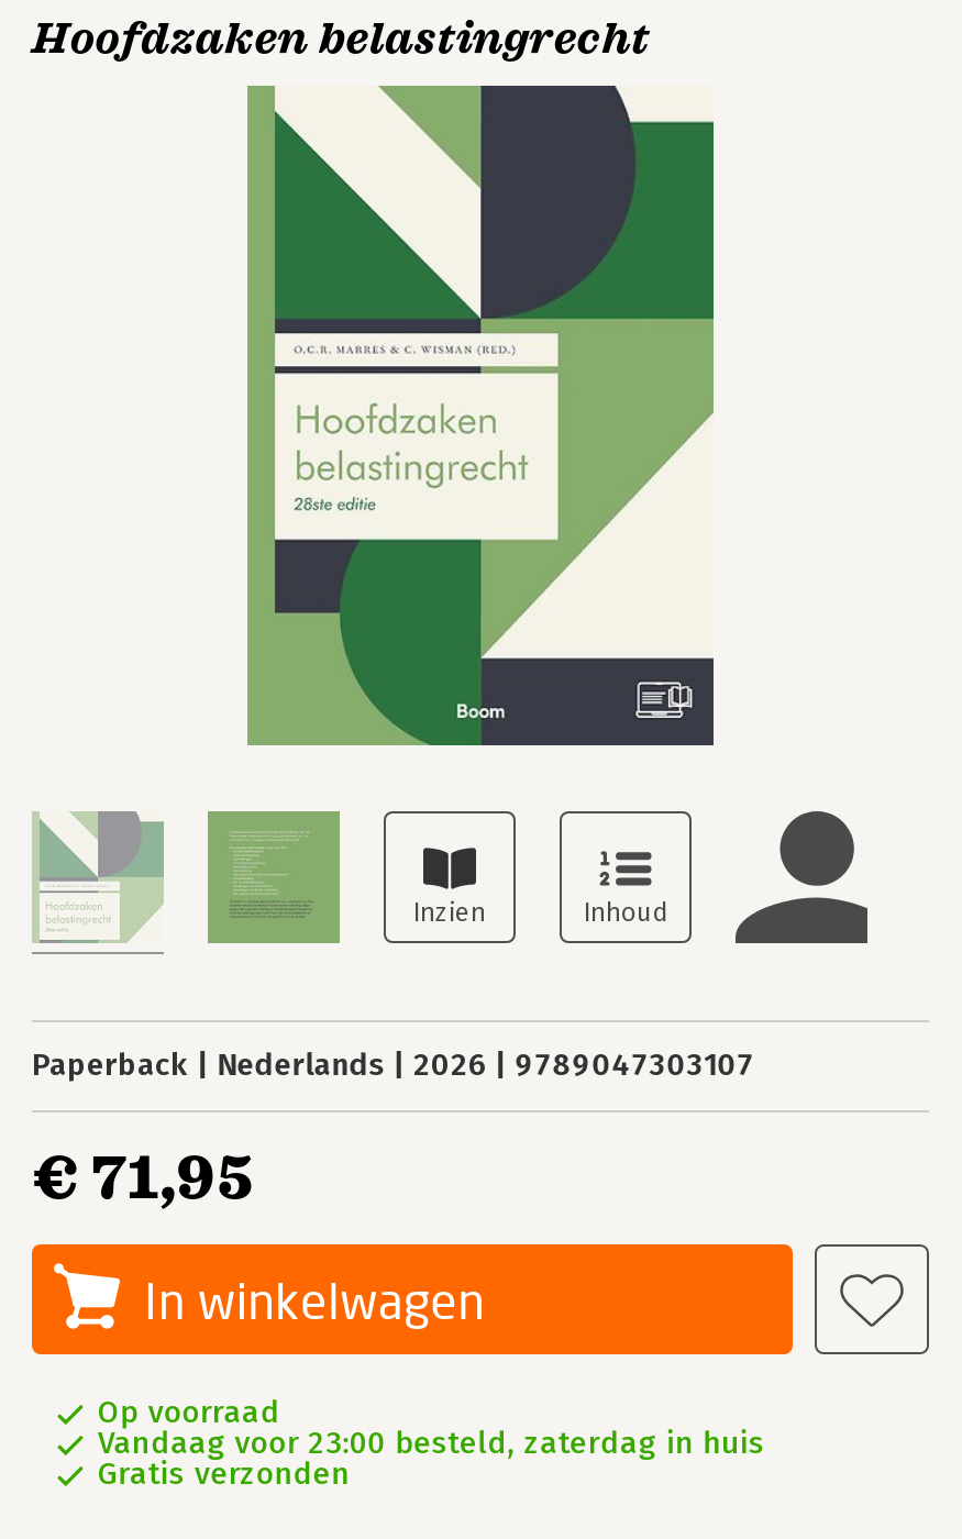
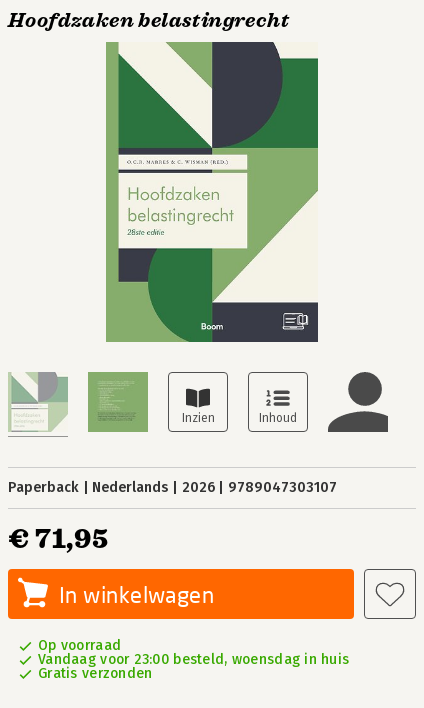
- Vandaag voor 23:00 besteld, zaterdag in huis
+ Vandaag voor 23:00 besteld, woensdag in huis
